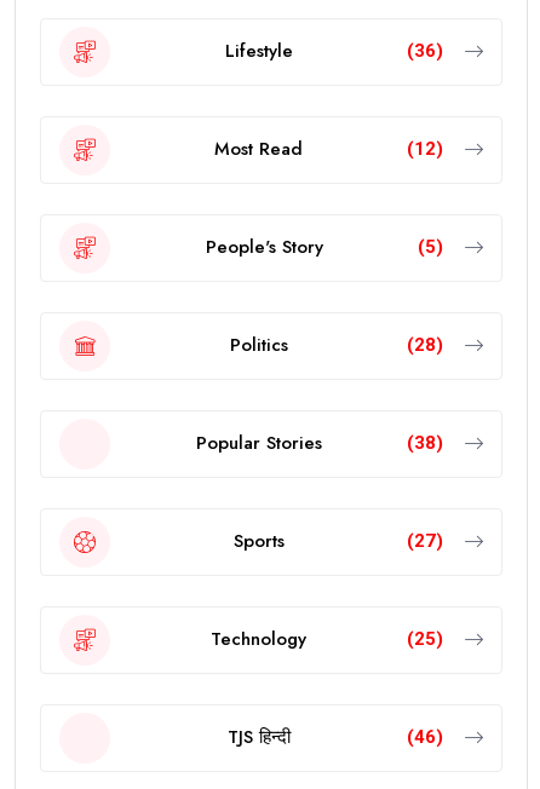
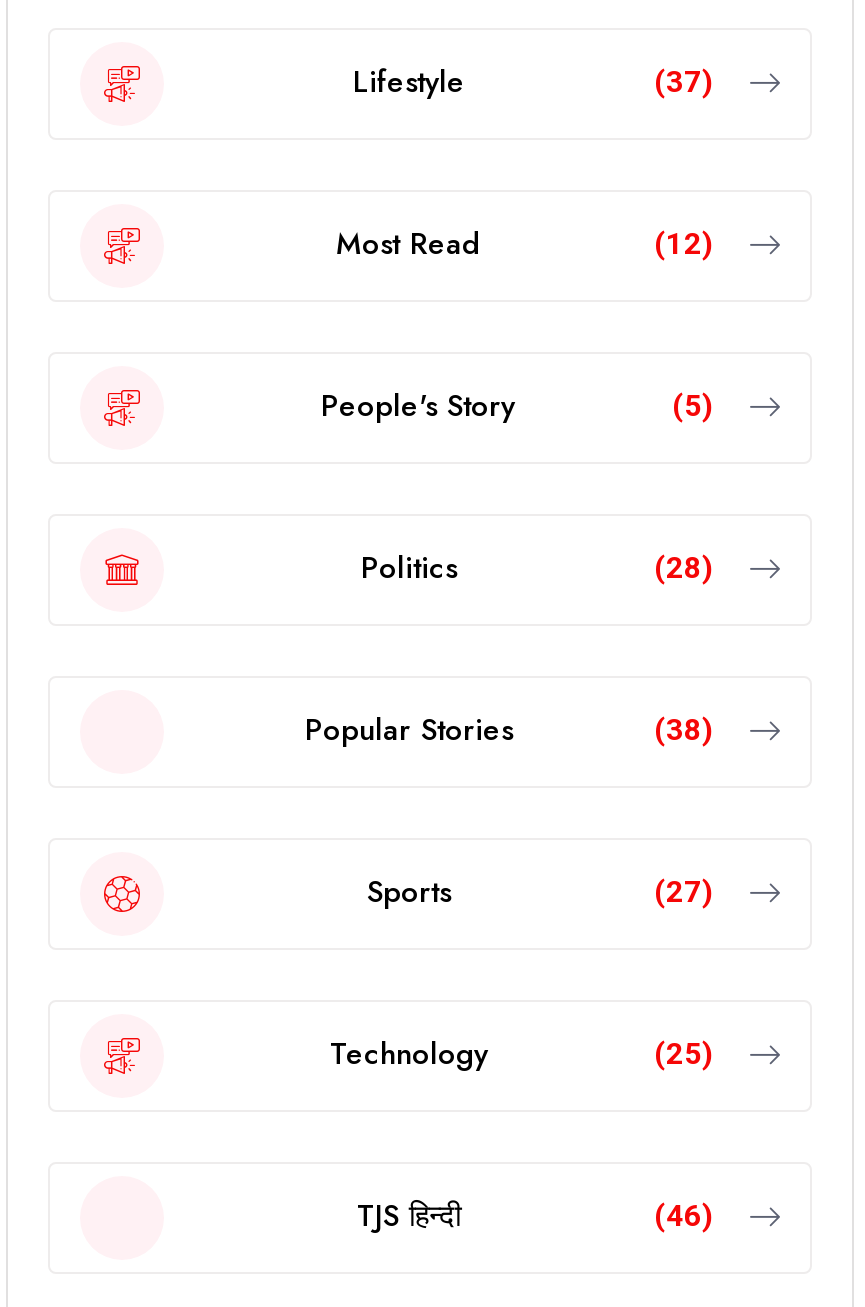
- (36)
+ (37)
